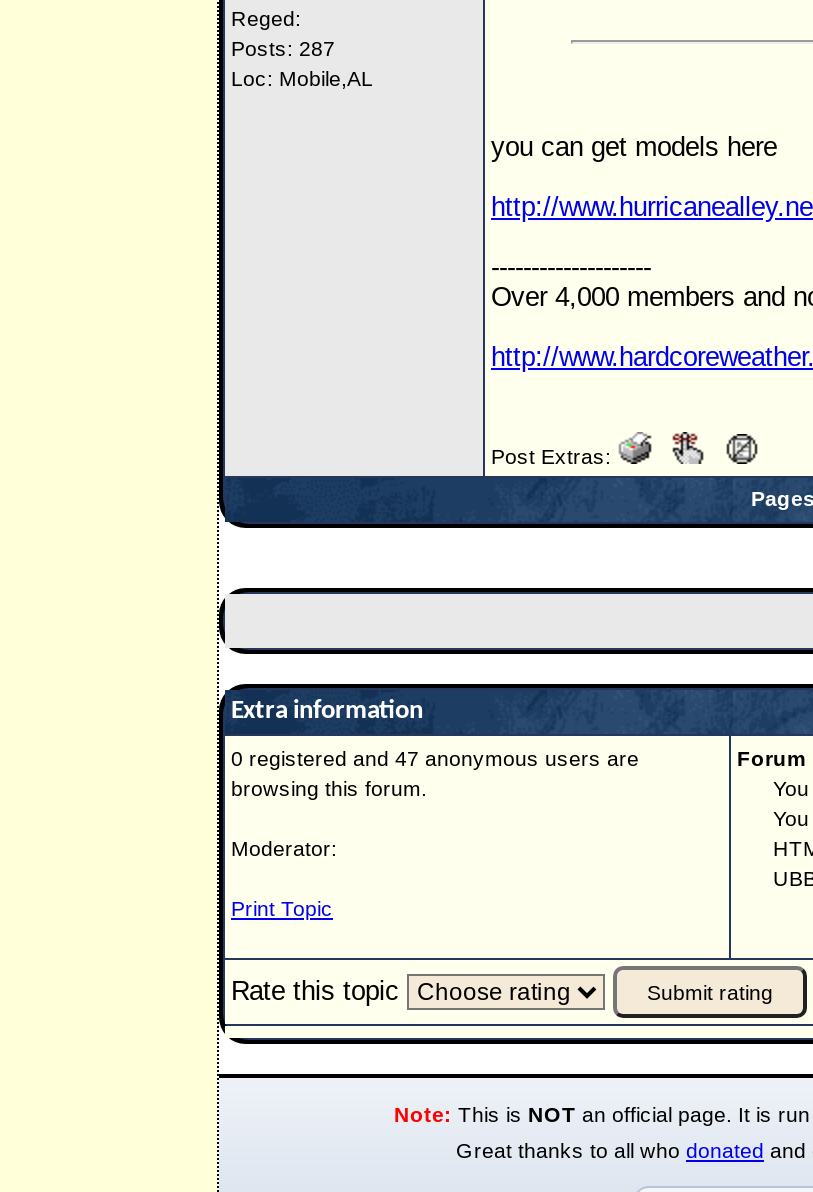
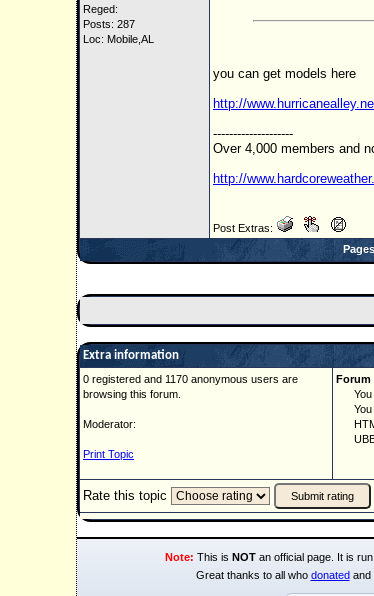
- 0 registered and 47 anonymous users are
+ 0 registered and 1170 anonymous users are
